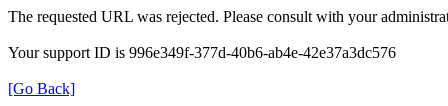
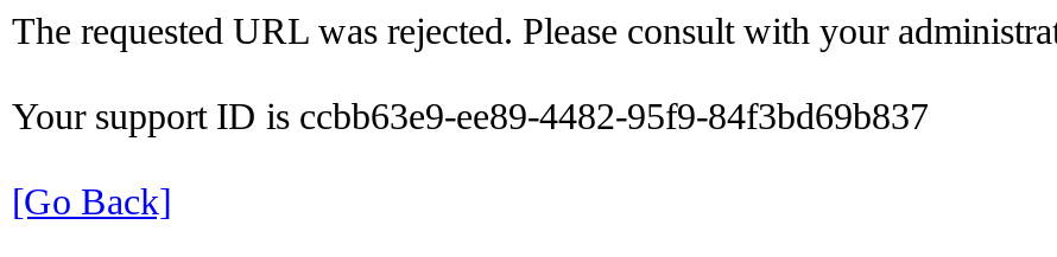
- Your support ID is 996e349f-377d-40b6-ab4e-42e37a3dc576
+ Your support ID is ccbb63e9-ee89-4482-95f9-84f3bd69b837
